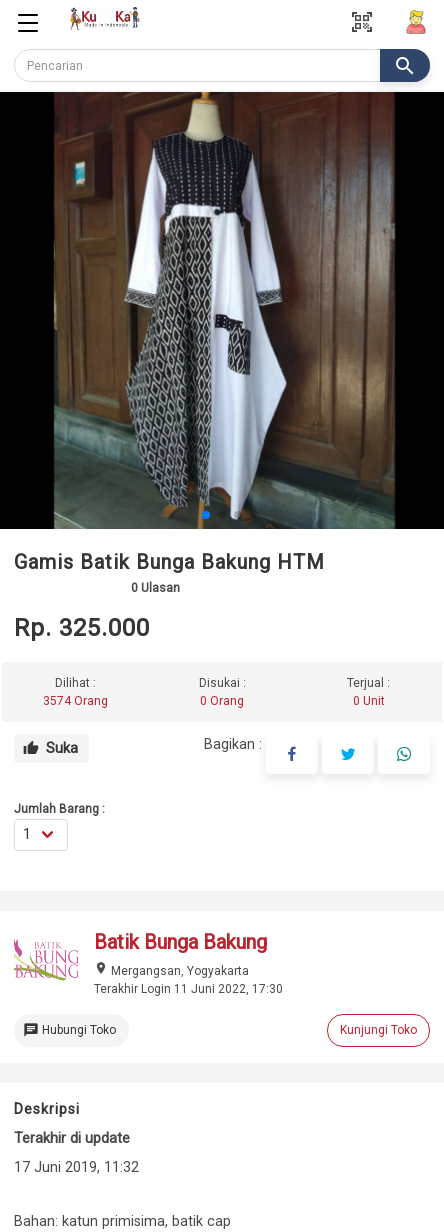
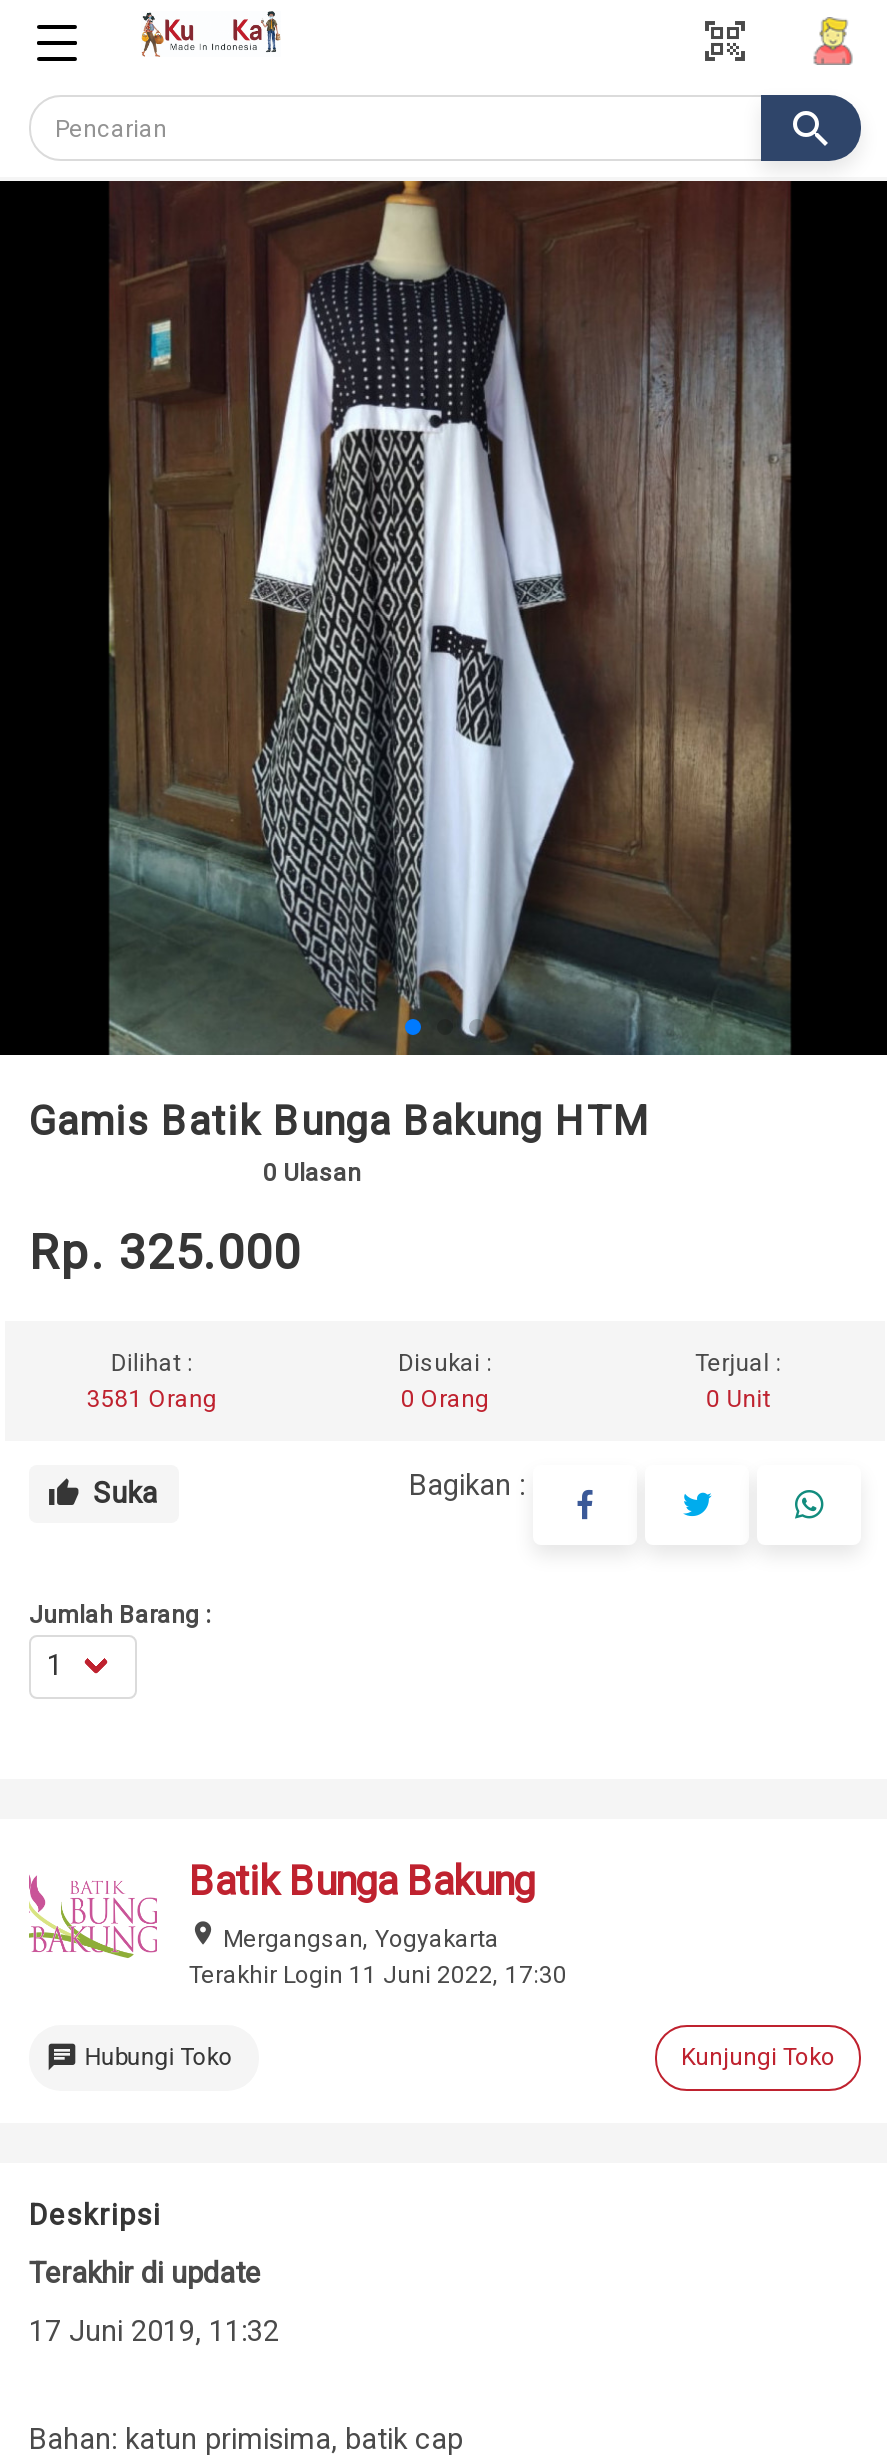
- 3574 Orang
+ 3581 Orang
